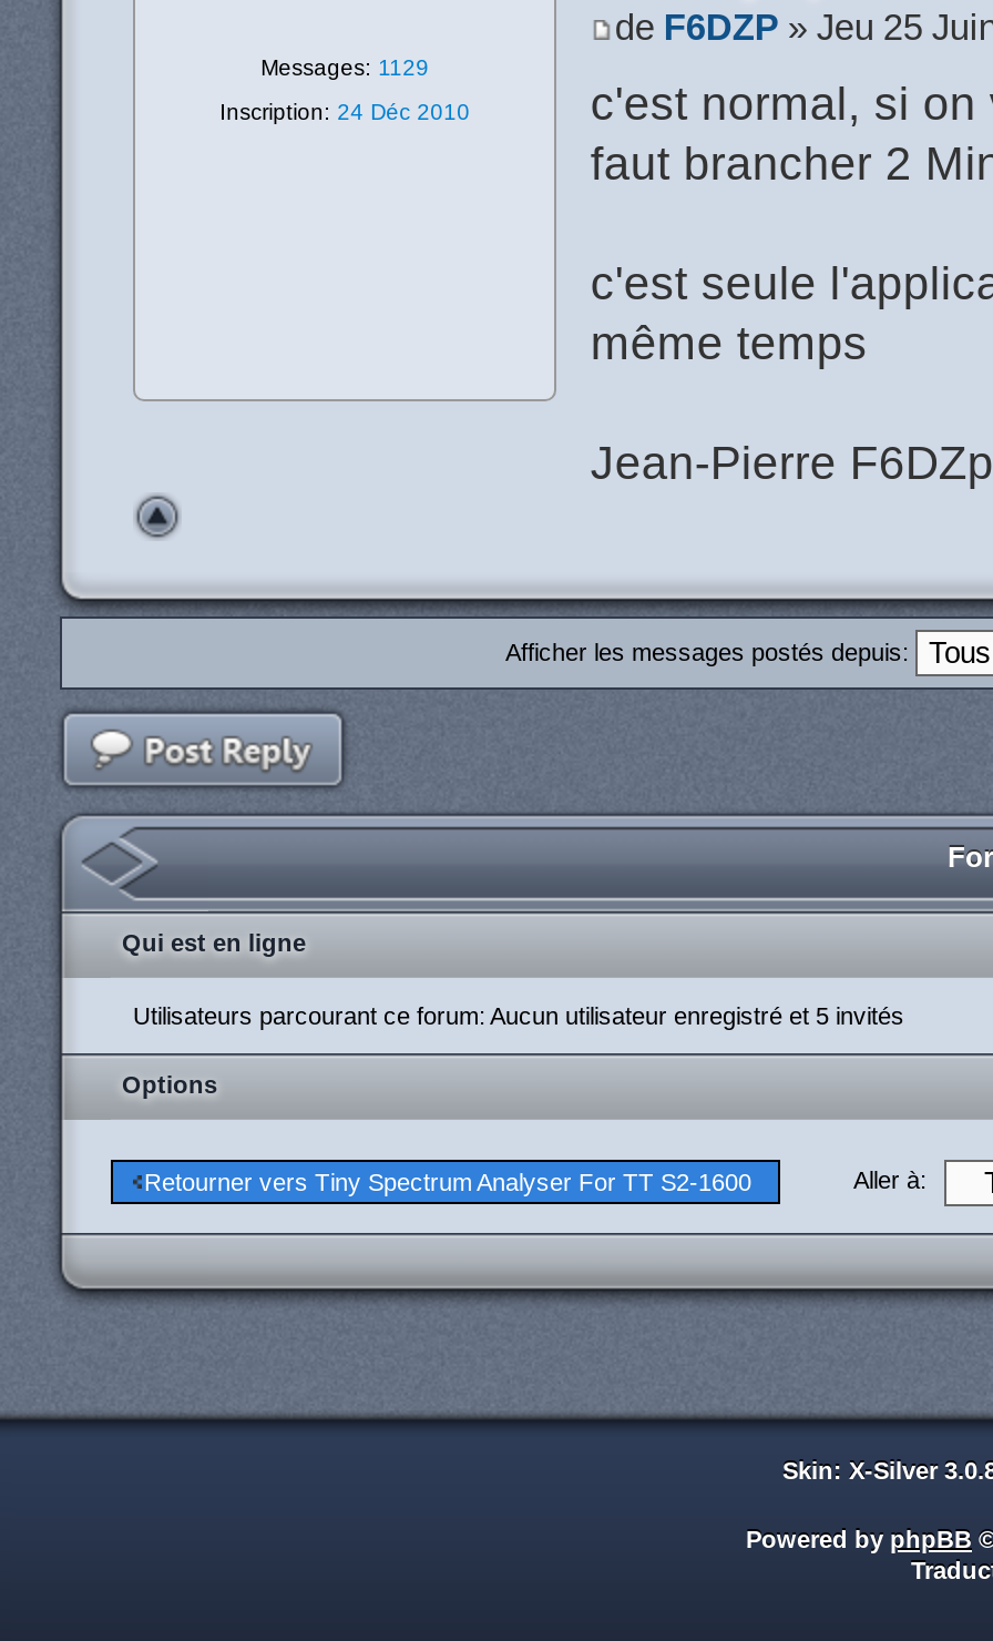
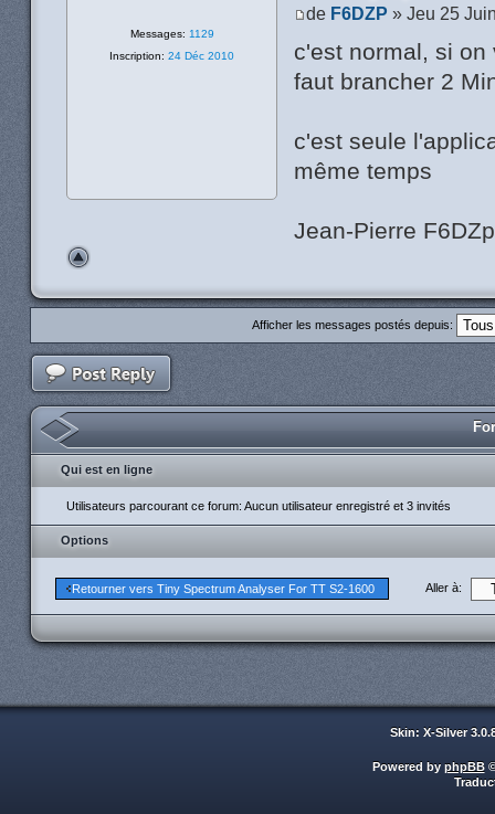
- Utilisateurs parcourant ce forum: Aucun utilisateur enregistré et 5 invités
+ Utilisateurs parcourant ce forum: Aucun utilisateur enregistré et 3 invités
